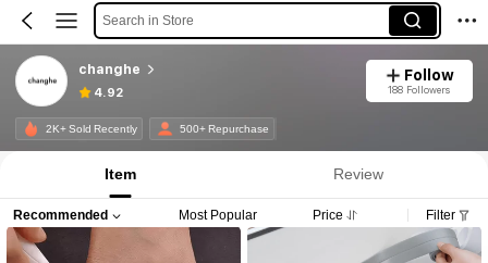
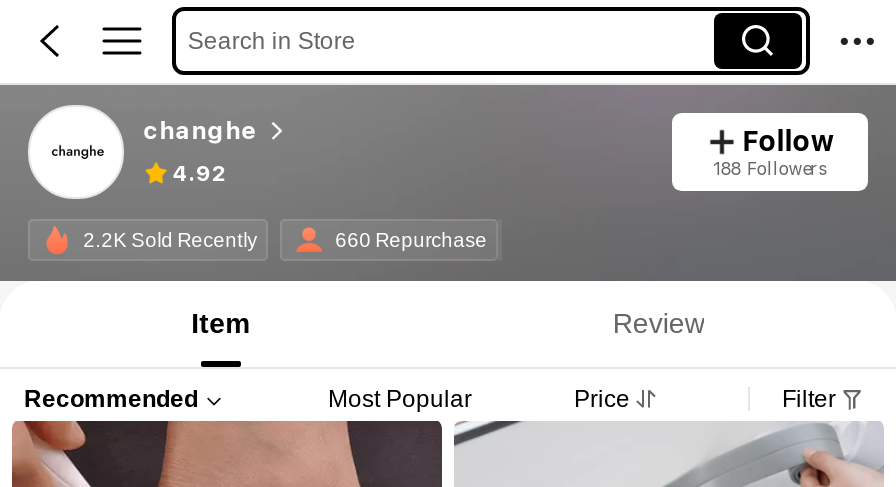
- 2K+ Sold Recently
+ 2.2K Sold Recently

- 500+ Repurchase
+ 660 Repurchase
